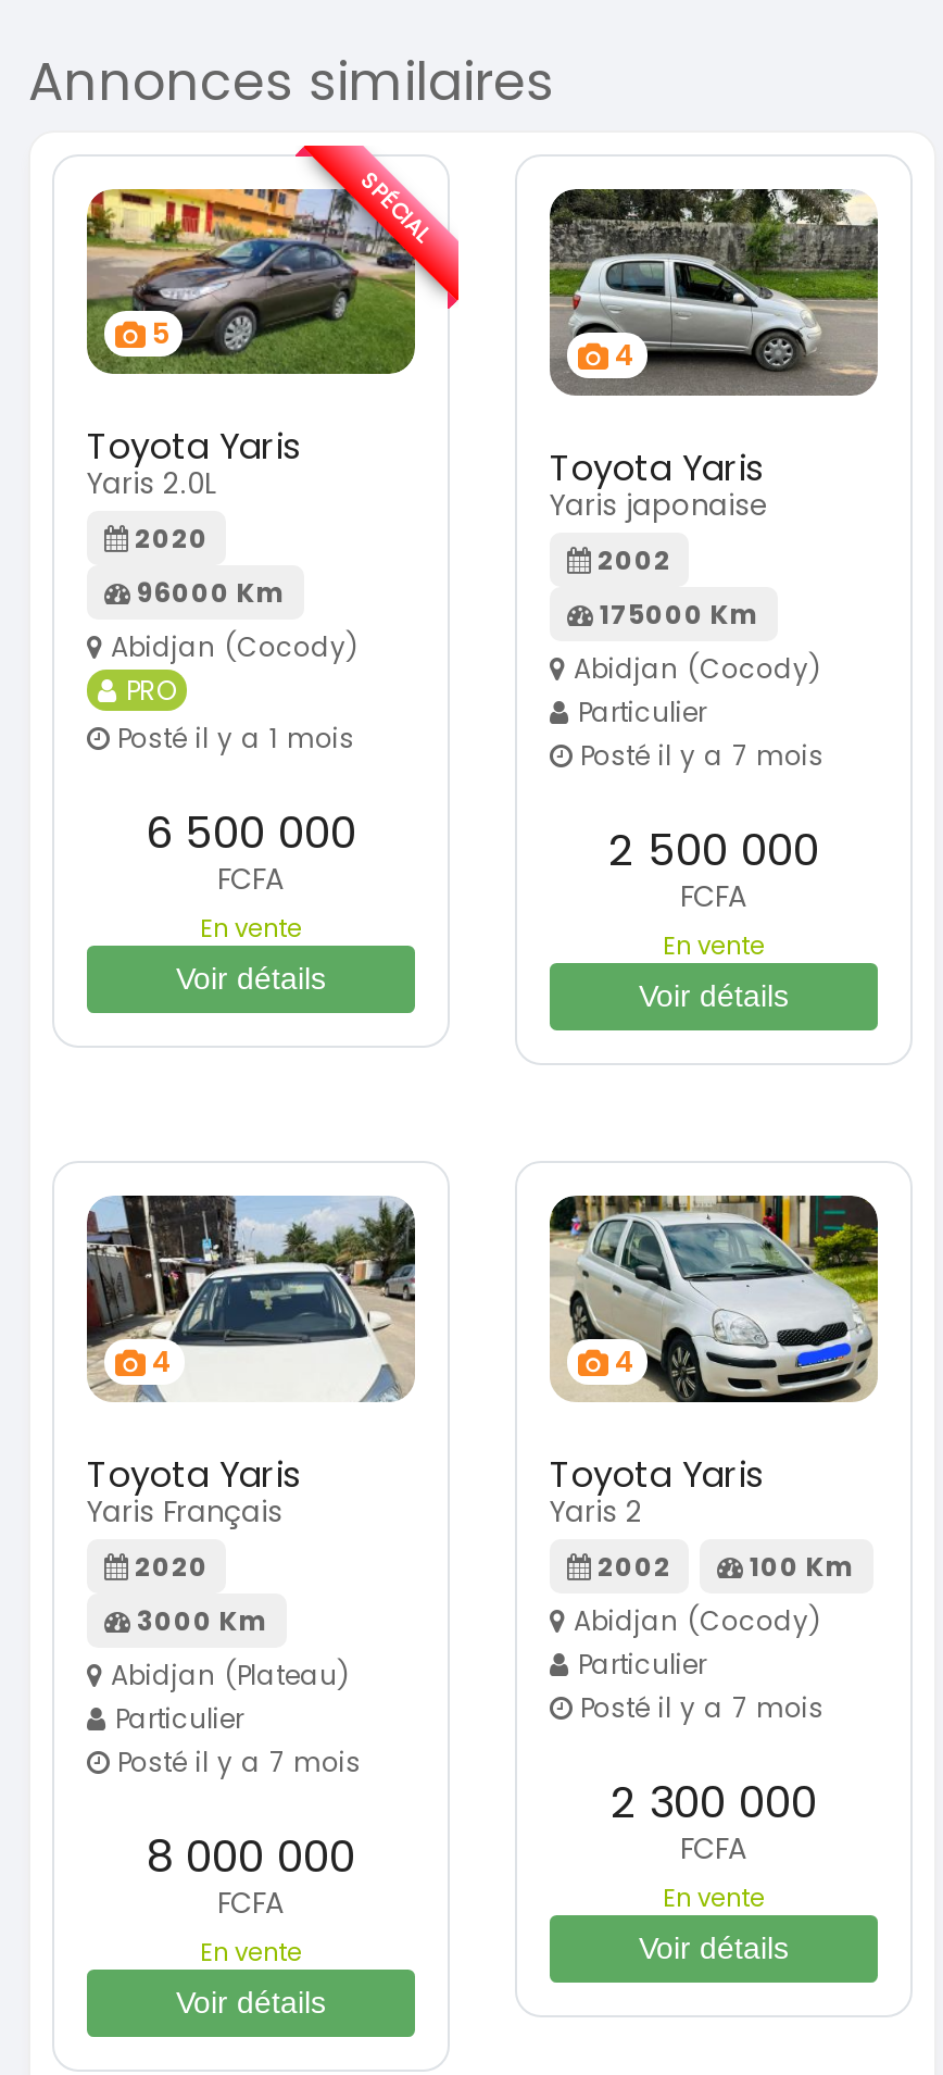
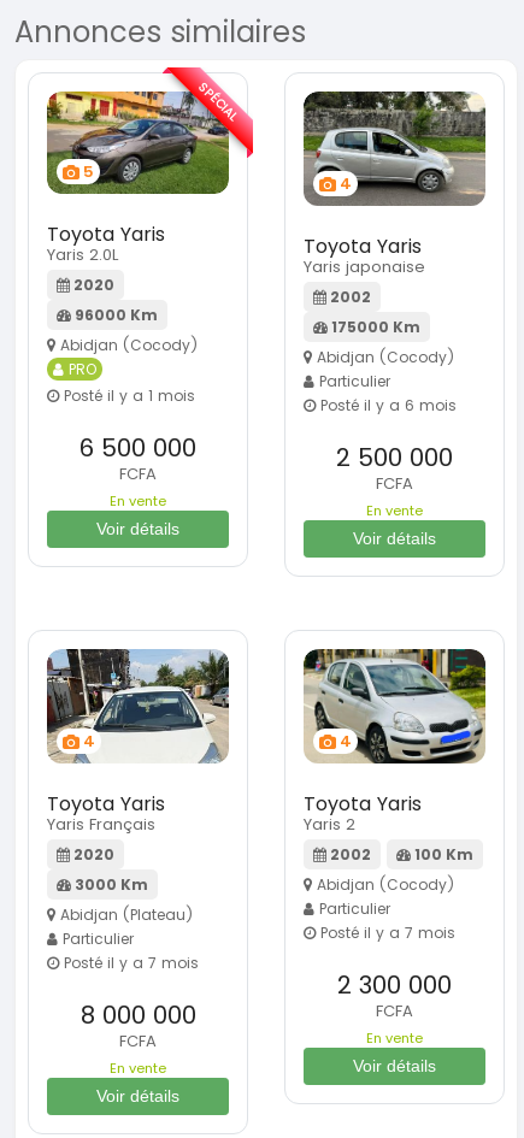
- Posté il y a 7 mois
+ Posté il y a 6 mois
